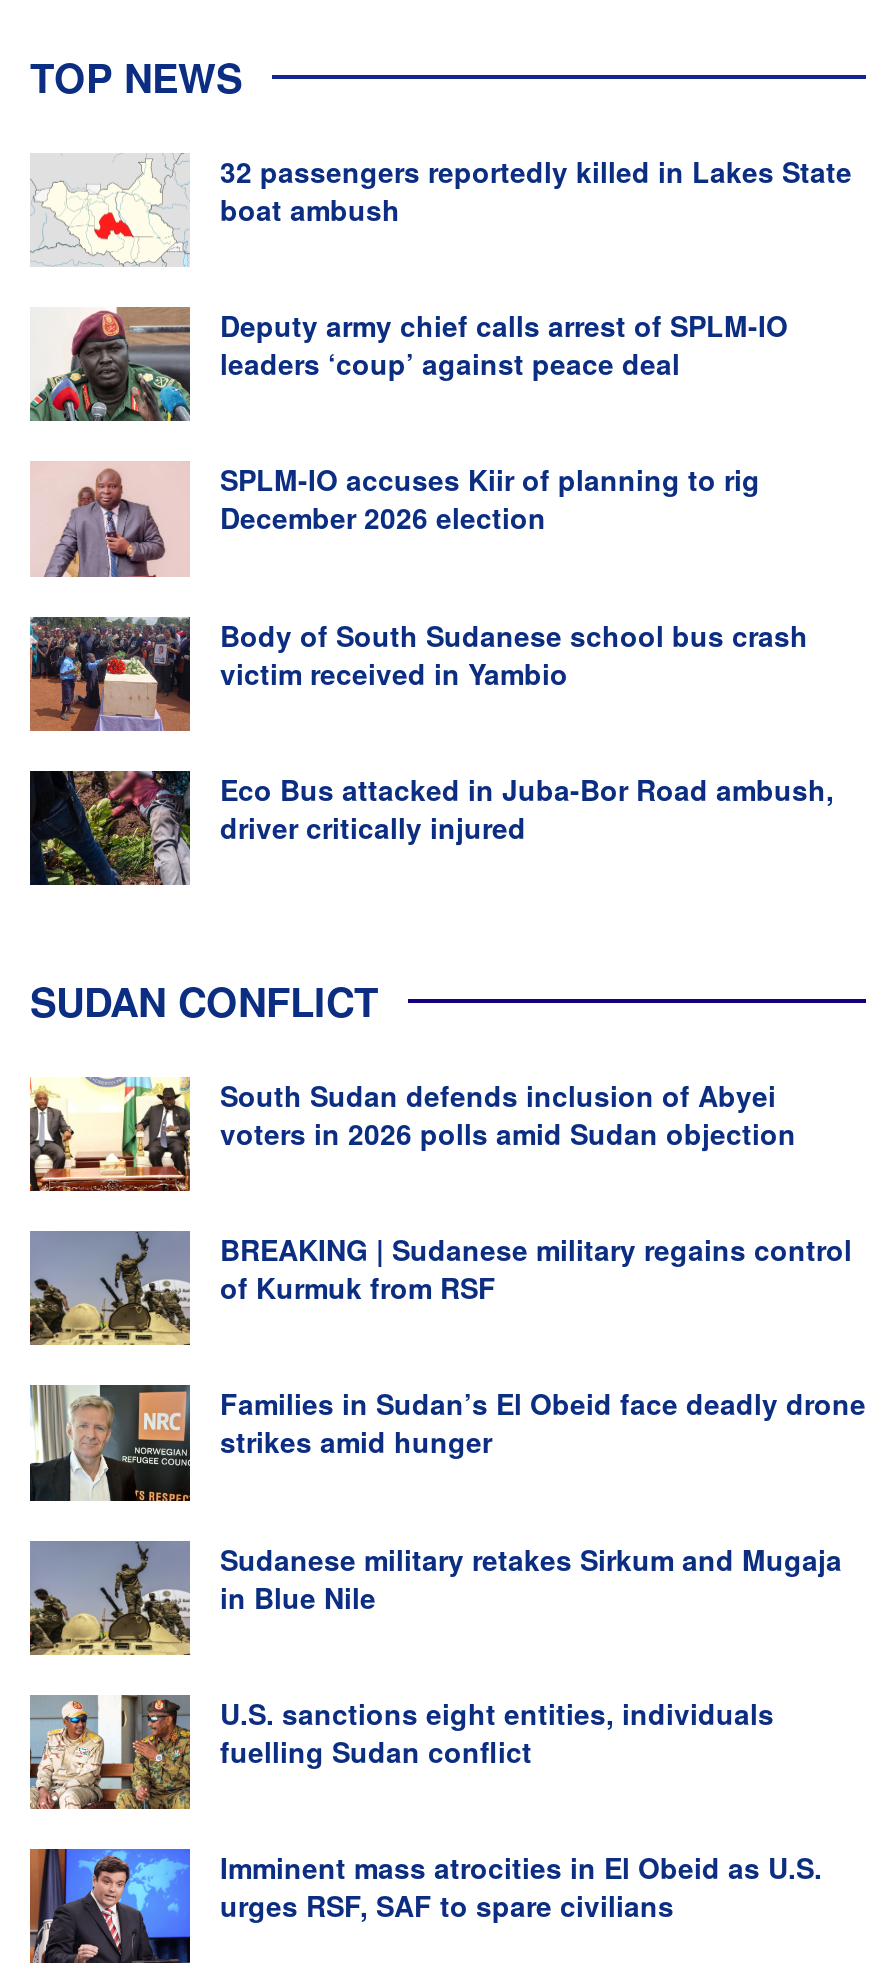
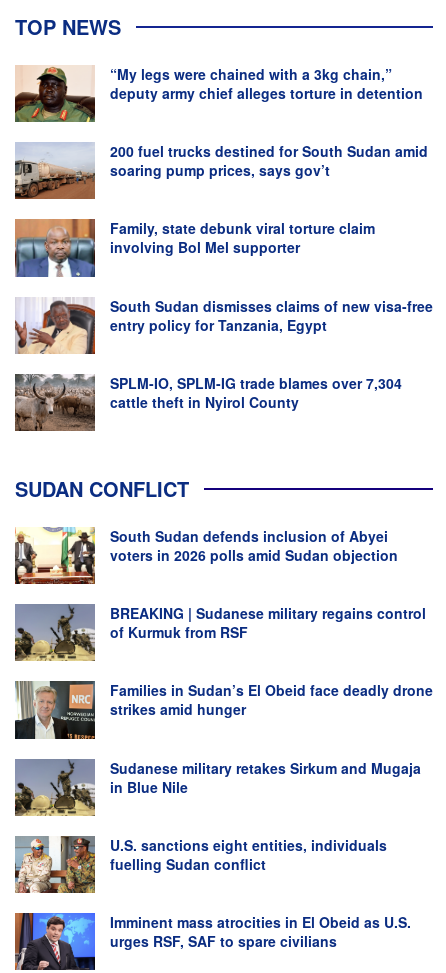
- [image]
- 32 passengers reportedly killed in Lakes State
- boat ambush
+ [image]
+ “My legs were chained with a 3kg chain,”
+ deputy army chief alleges torture in detention

- [image]
- Deputy army chief calls arrest of SPLM-IO
- leaders ‘coup’ against peace deal
+ [image]
+ 200 fuel trucks destined for South Sudan amid
+ soaring pump prices, says gov’t

- [image]
- SPLM-IO accuses Kiir of planning to rig
- December 2026 election
+ [image]
+ Family, state debunk viral torture claim
+ involving Bol Mel supporter

- [image]
- Body of South Sudanese school bus crash
- victim received in Yambio
+ [image]
+ South Sudan dismisses claims of new visa-free
+ entry policy for Tanzania, Egypt

- [image]
- Eco Bus attacked in Juba-Bor Road ambush,
- driver critically injured
+ [image]
+ SPLM-IO, SPLM-IG trade blames over 7,304
+ cattle theft in Nyirol County
